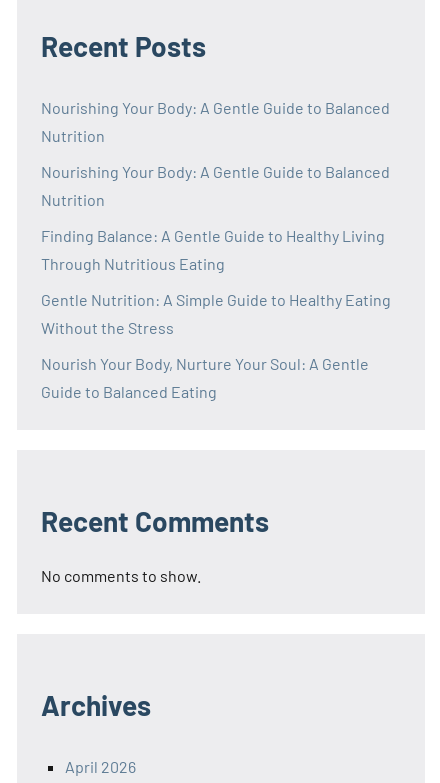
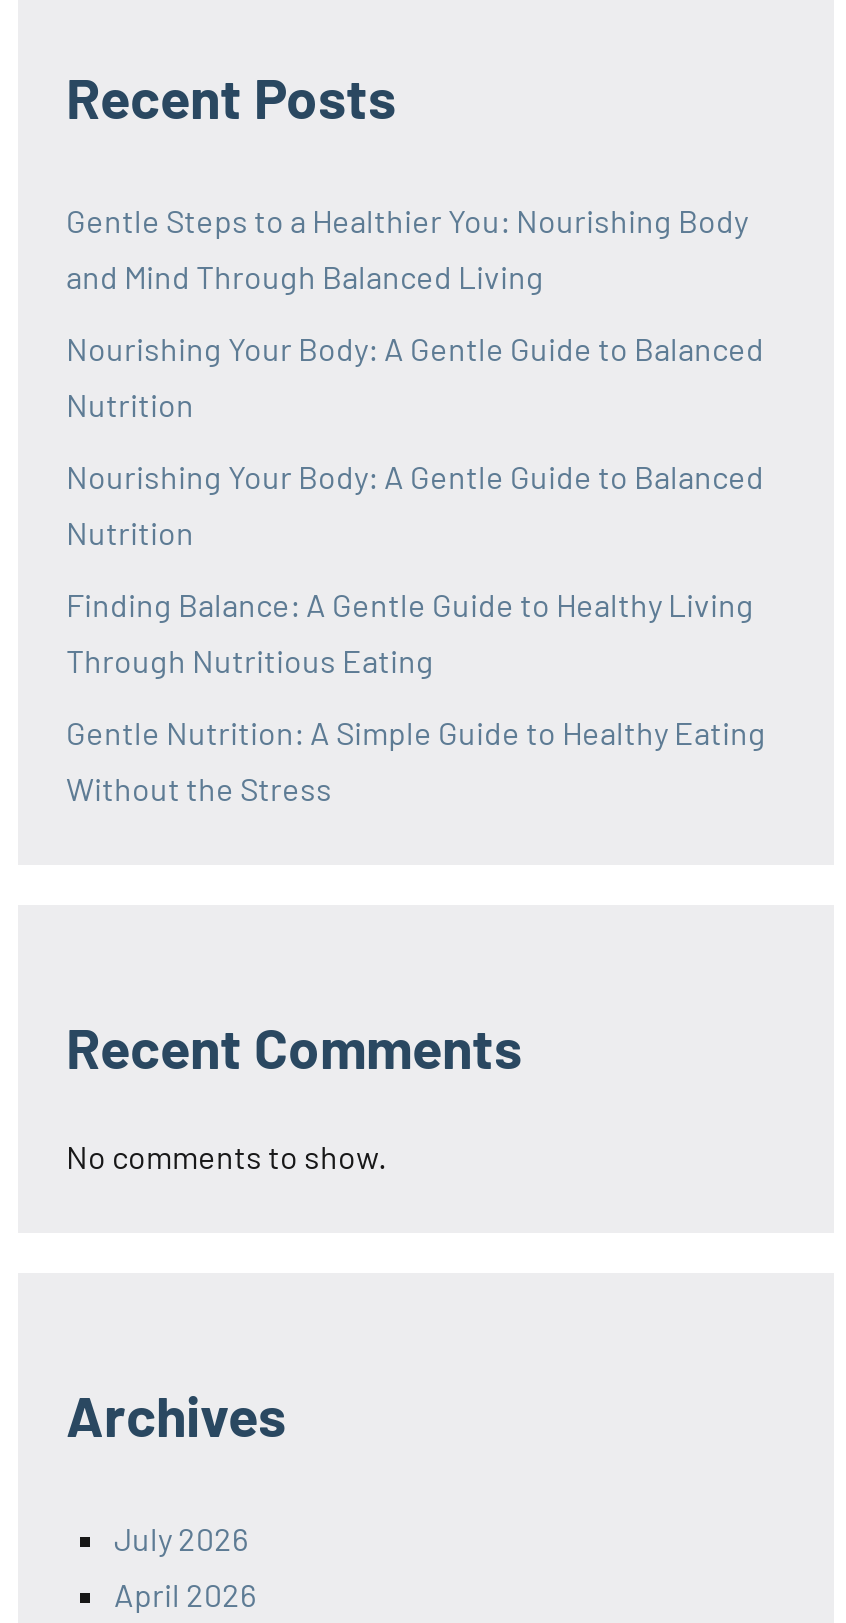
+ Gentle Steps to a Healthier You: Nourishing Body
+ and Mind Through Balanced Living

moved down: Nourishing Your Body: A Gentle Guide to Balanced | Nutrition | Nourishing Your Body: A Gentle Guide to Balanced | Nutrition | Finding Balance: A Gentle Guide to Healthy Living | Through Nutritious Eating | Gentle Nutrition: A Simple Guide to Healthy Eating | Without the Stress

- Nourish Your Body, Nurture Your Soul: A Gentle
- Guide to Balanced Eating

+ July 2026
